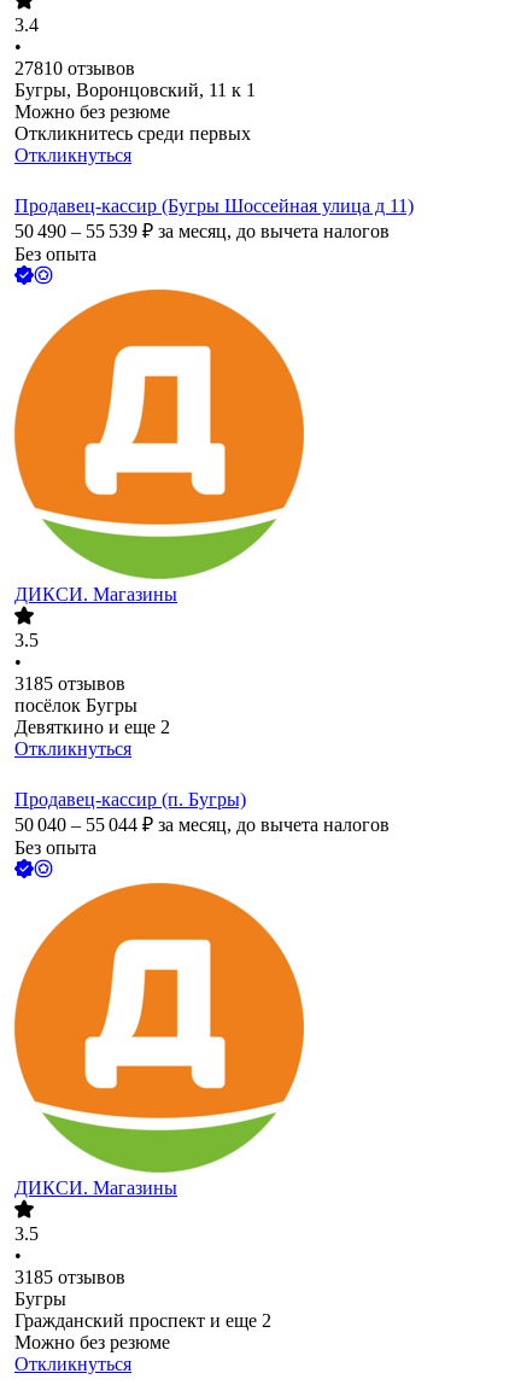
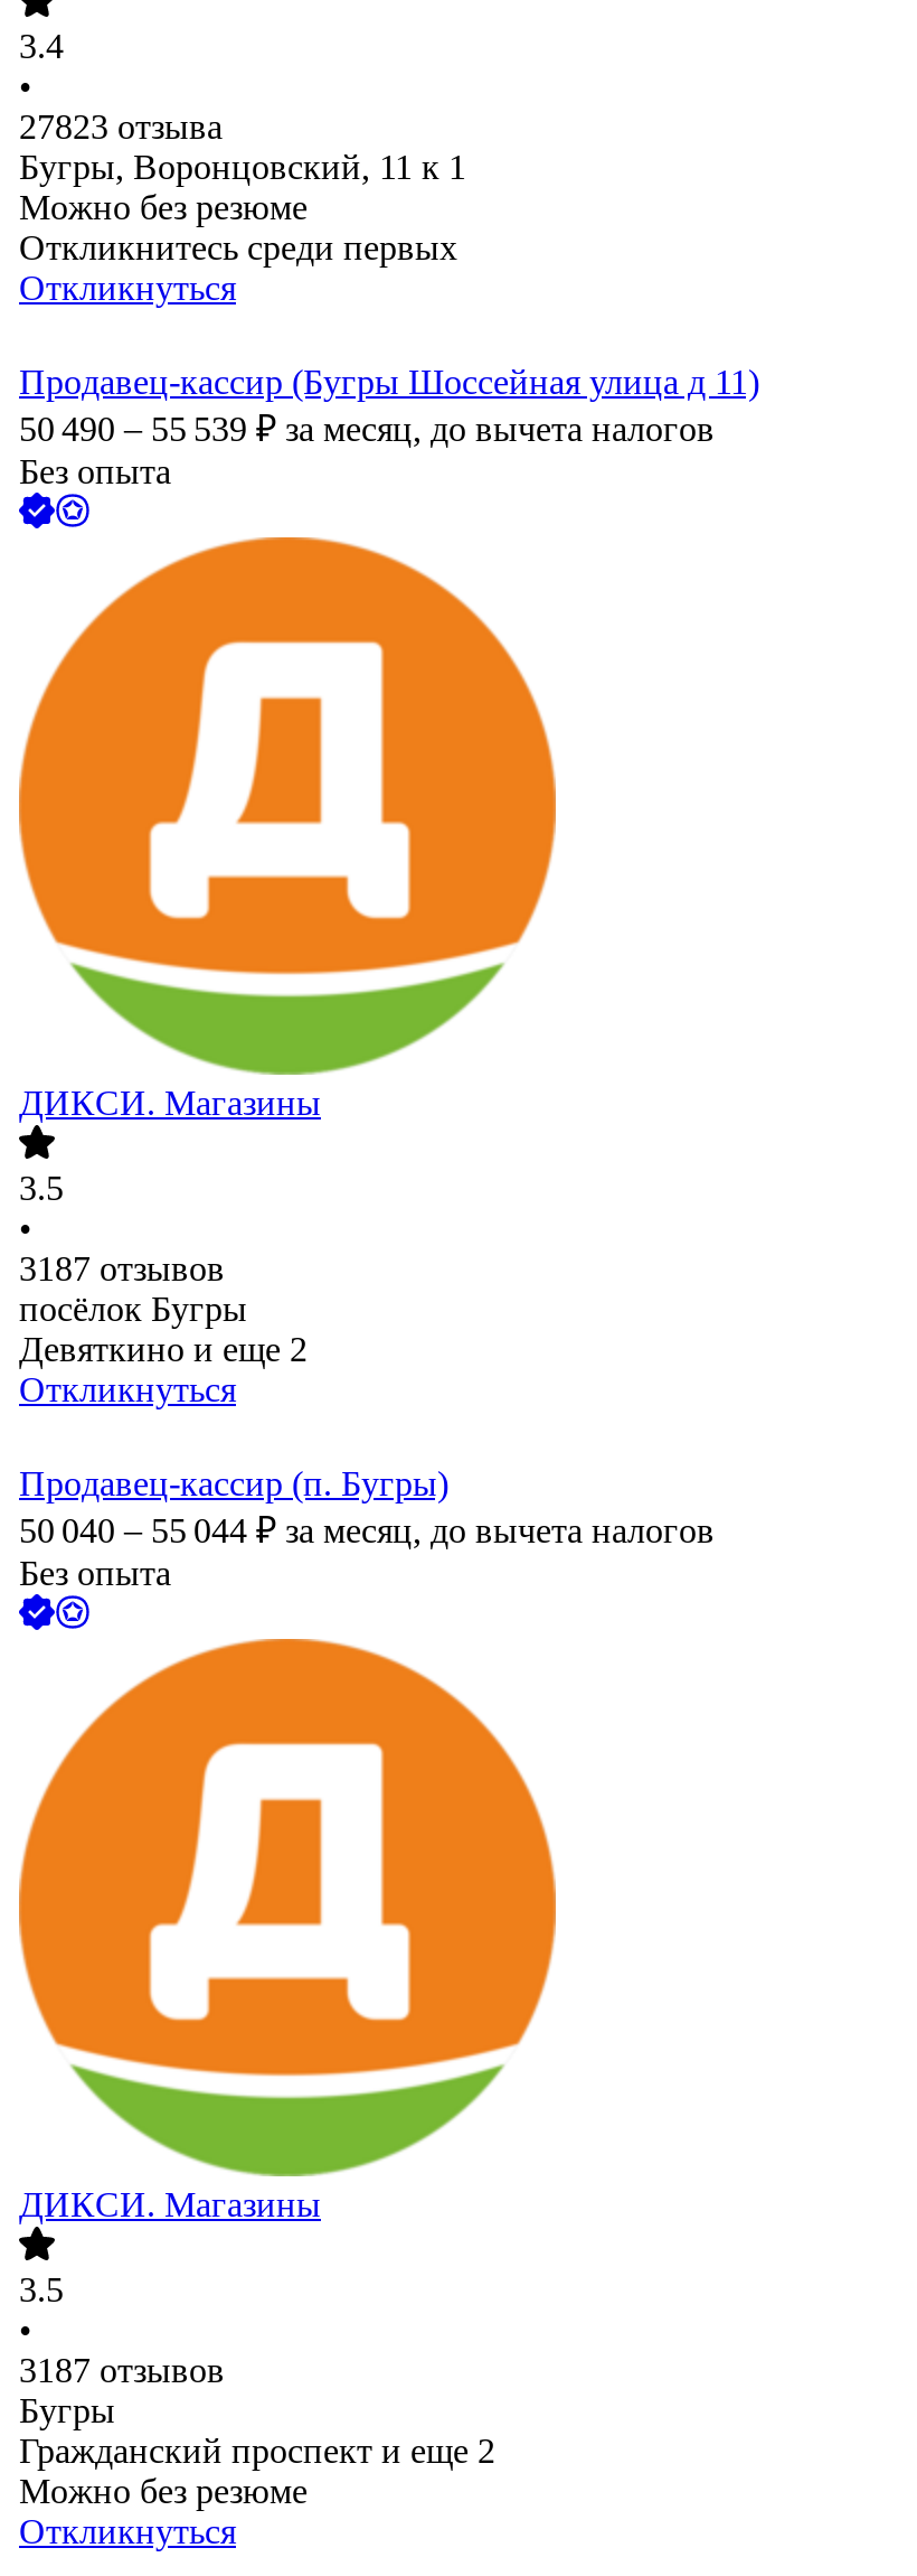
- 27810 отзывов
+ 27823 отзыва

- 3185 отзывов
+ 3187 отзывов

- 3185 отзывов
+ 3187 отзывов
